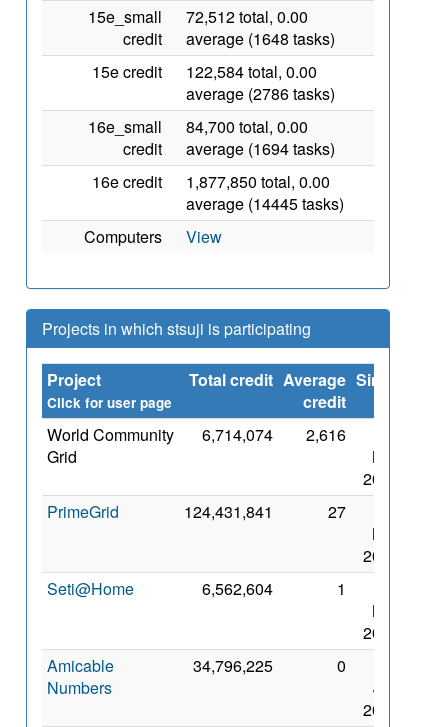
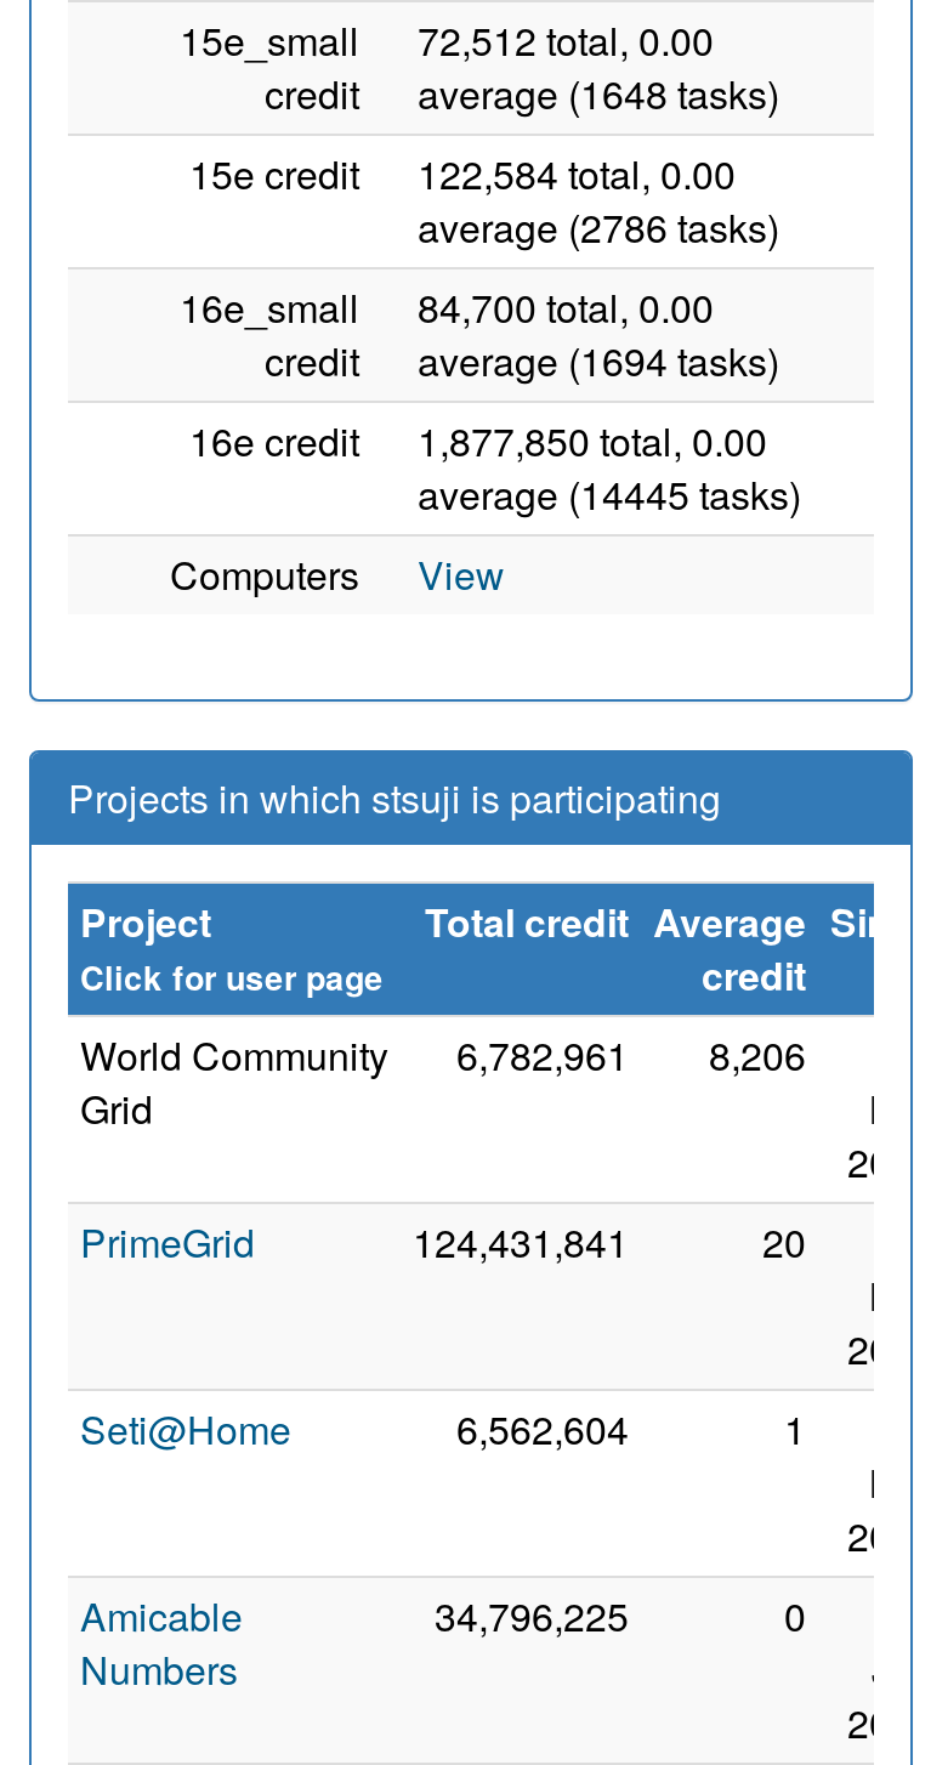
- 6,714,074
+ 6,782,961

- 2,616
+ 8,206

- 27
+ 20
